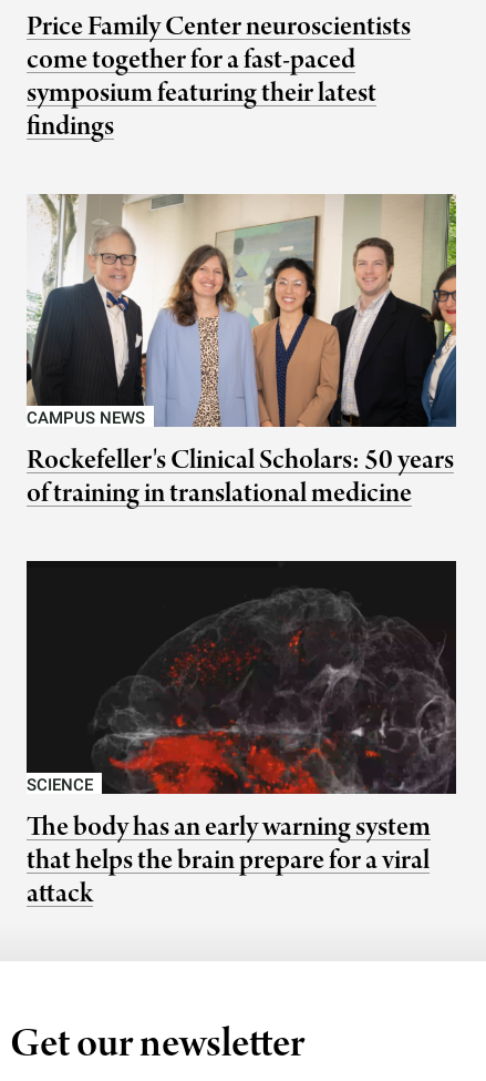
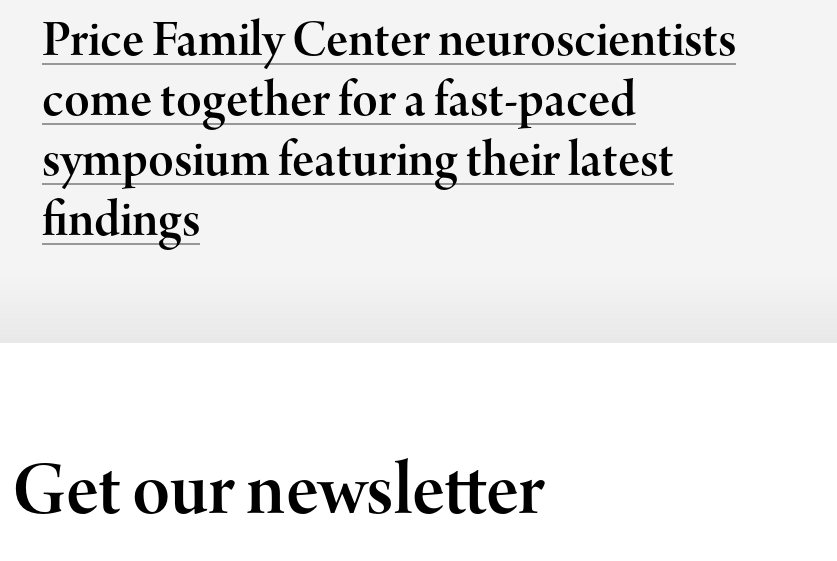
- [image]
- CAMPUS NEWS
- Rockefeller's Clinical Scholars: 50 years
- of training in translational medicine

- [image]
- SCIENCE
- The body has an early warning system
- that helps the brain prepare for a viral
- attack
